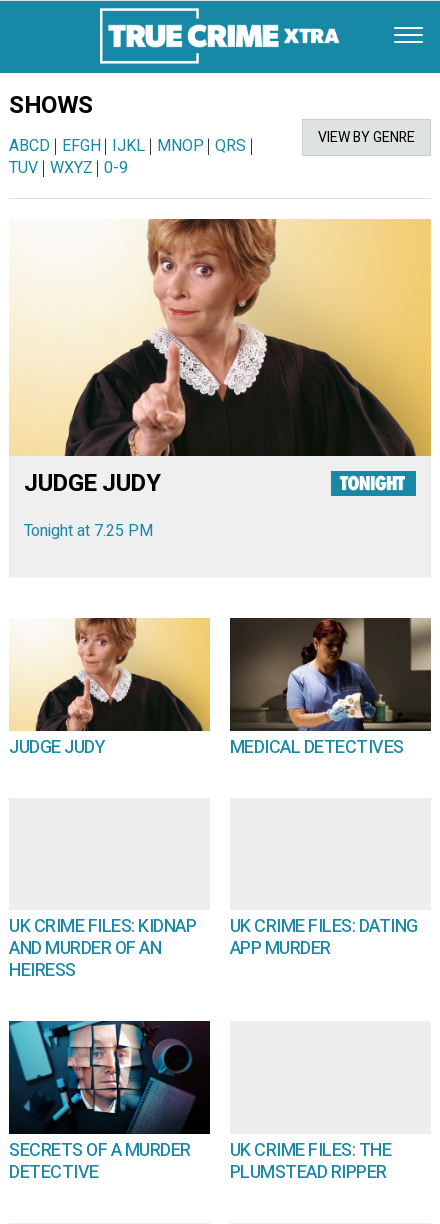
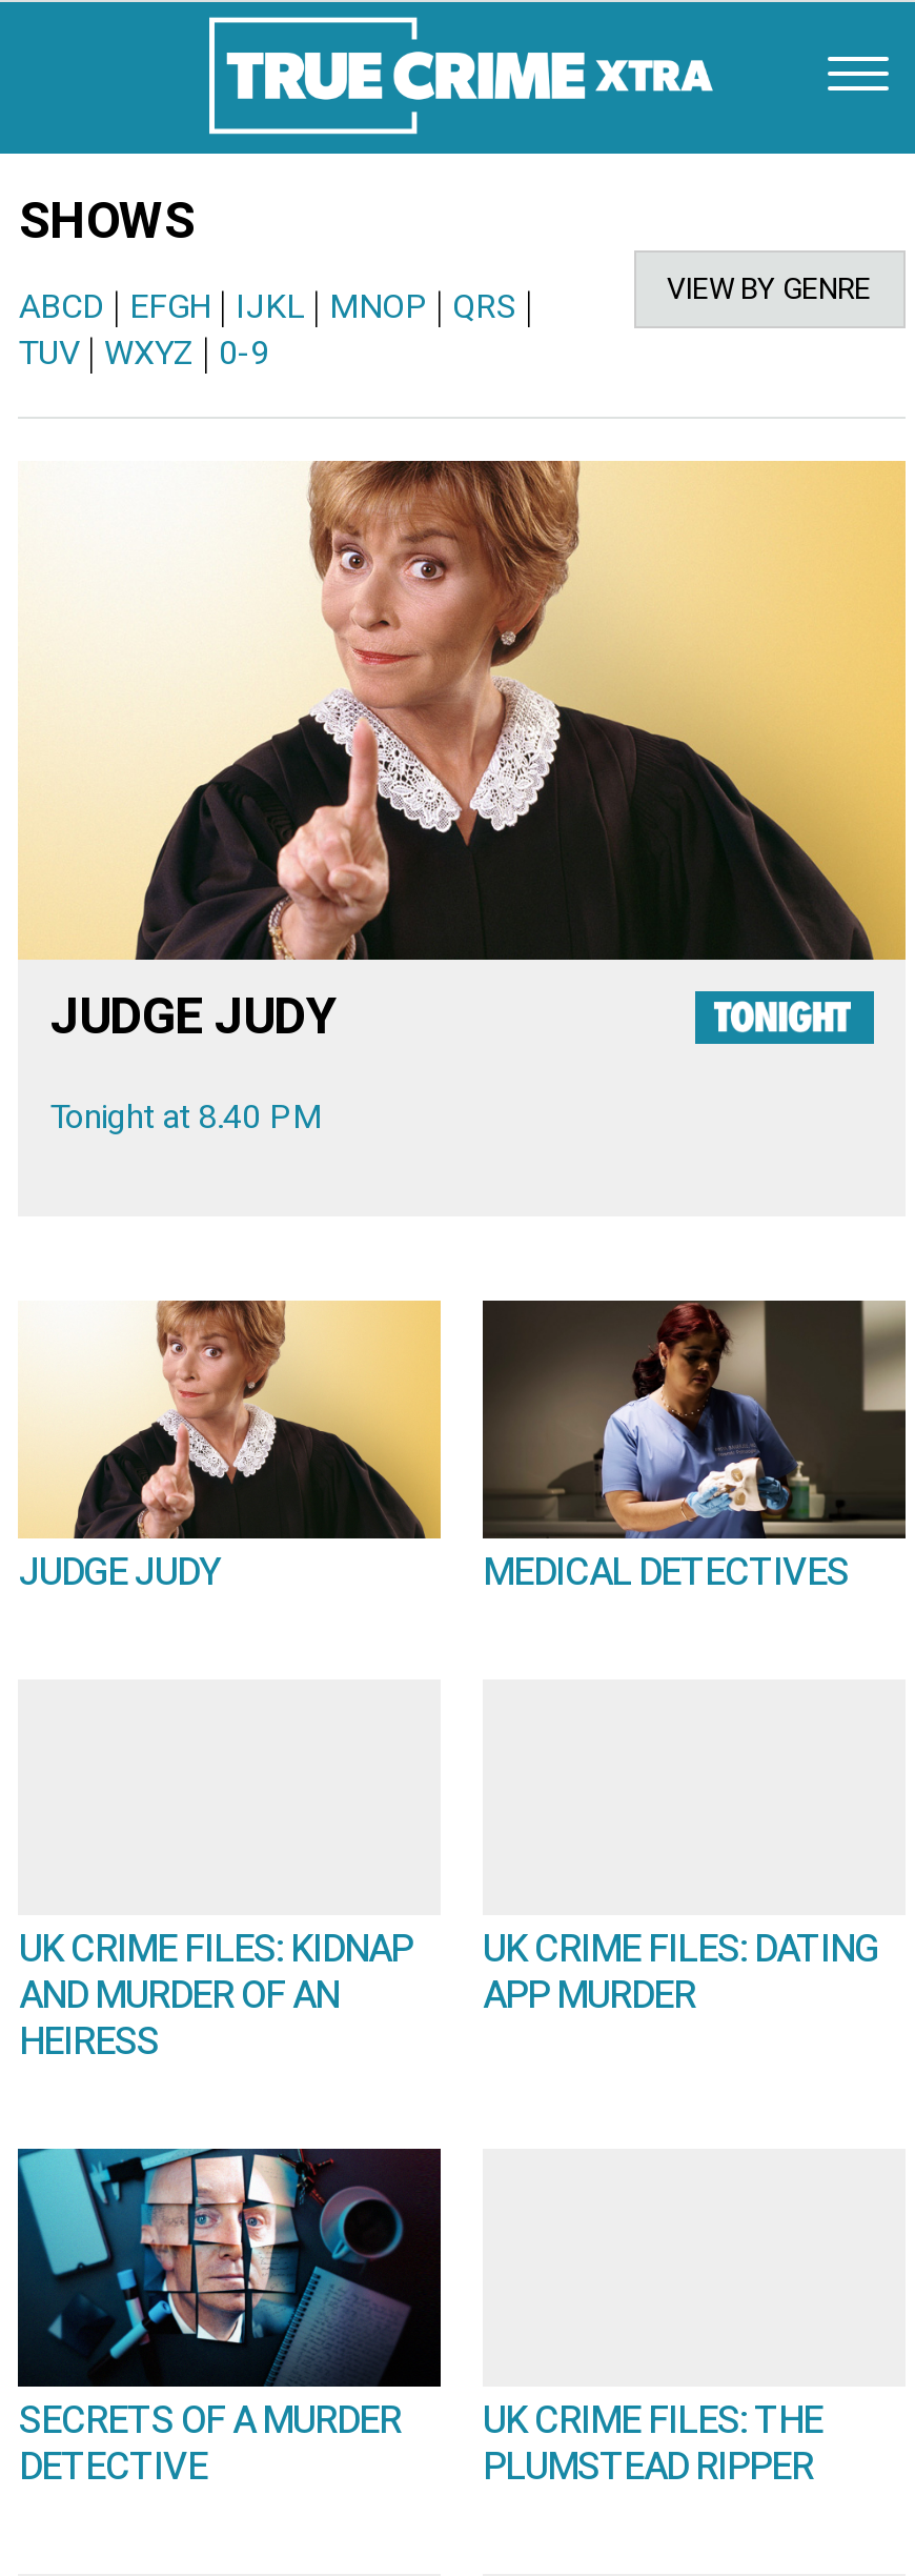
- Tonight at 7.25 PM
+ Tonight at 8.40 PM
